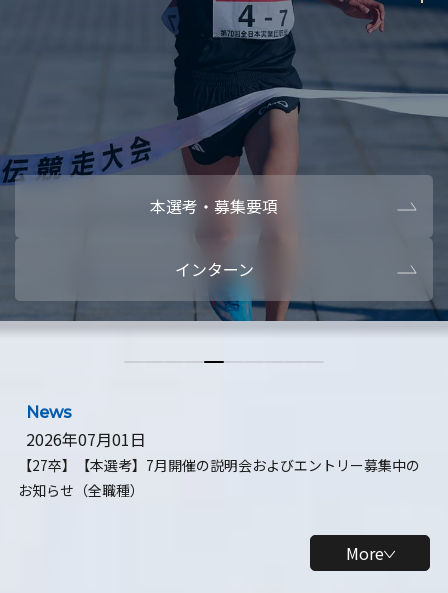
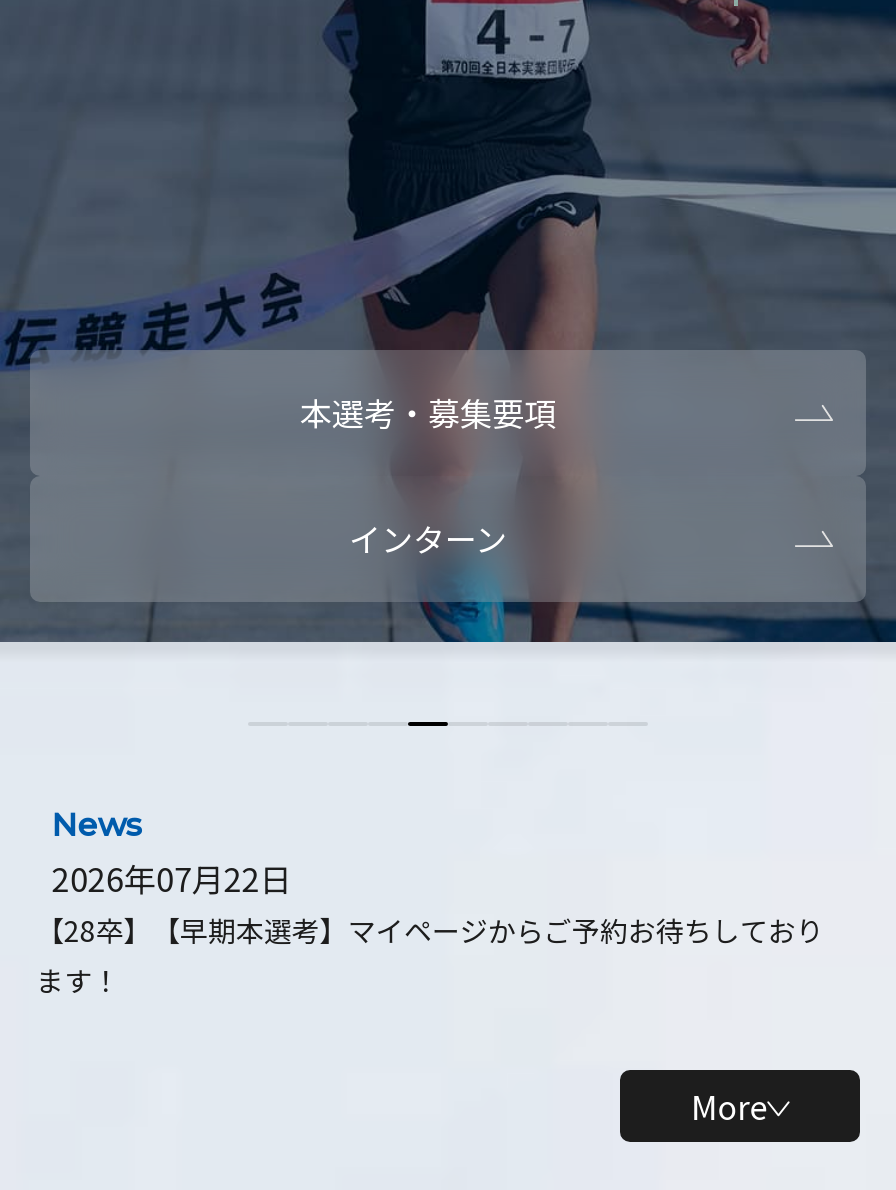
- 2026年07月01日
- 【27卒】【本選考】7月開催の説明会およびエントリー募集中の
- お知らせ（全職種）
+ 2026年07月22日
+ 【28卒】【早期本選考】マイページからご予約お待ちしており
+ ます！
